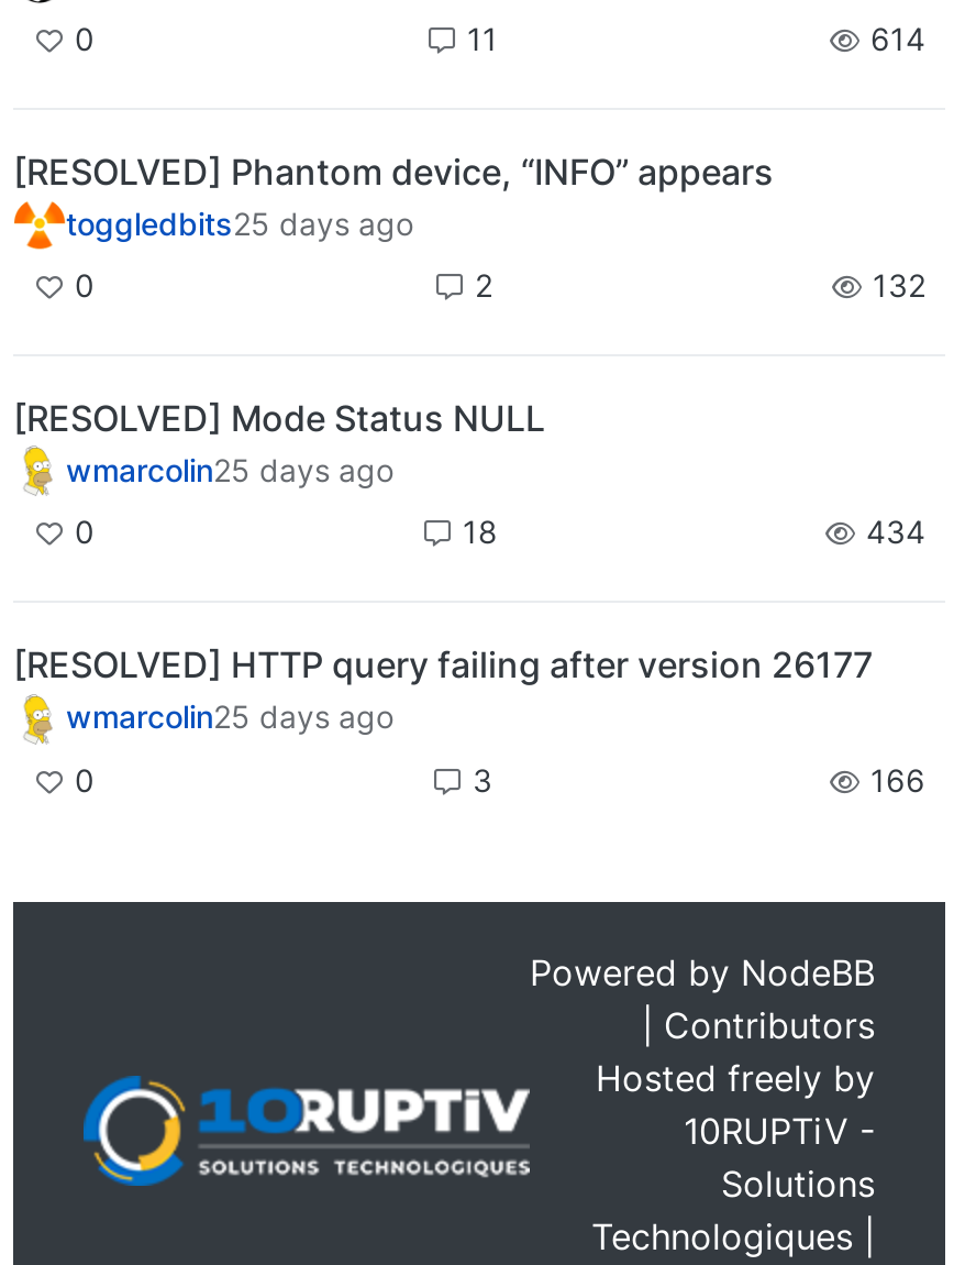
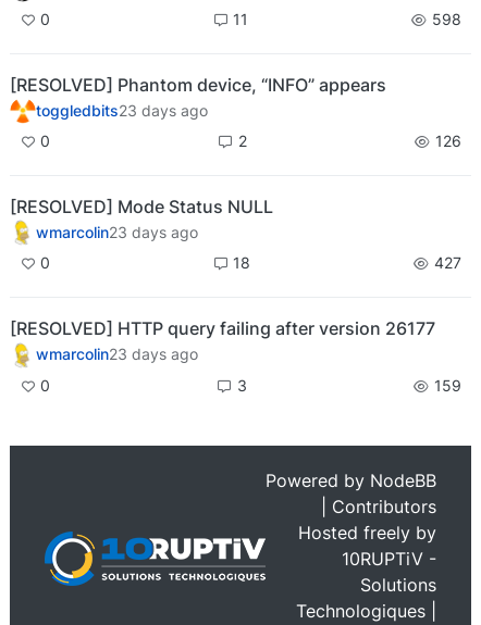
- 614
+ 598

- toggledbits25 days ago
+ toggledbits23 days ago

- 132
+ 126

- wmarcolin25 days ago
+ wmarcolin23 days ago

- 434
+ 427

- wmarcolin25 days ago
+ wmarcolin23 days ago

- 166
+ 159
